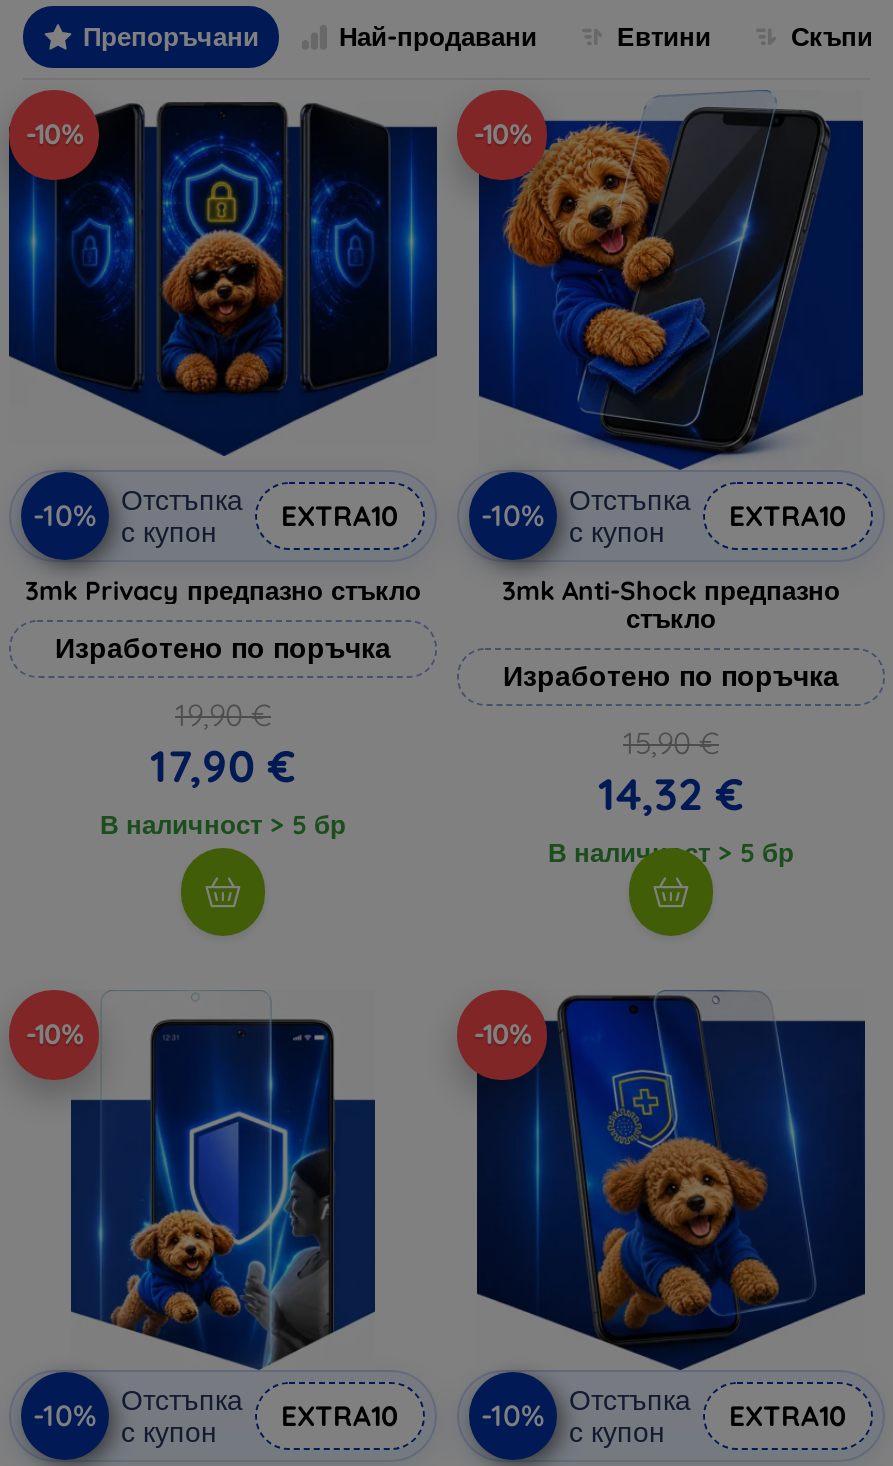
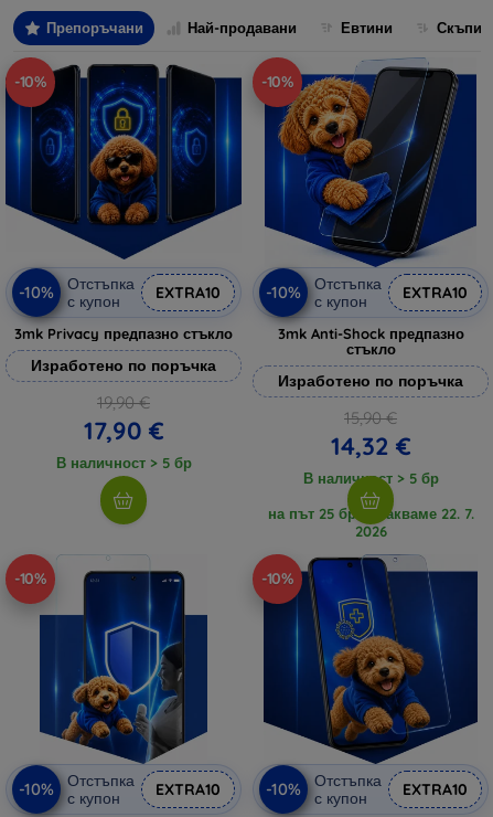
+ на път 25 бр., очакваме 22. 7.
+ 2026
